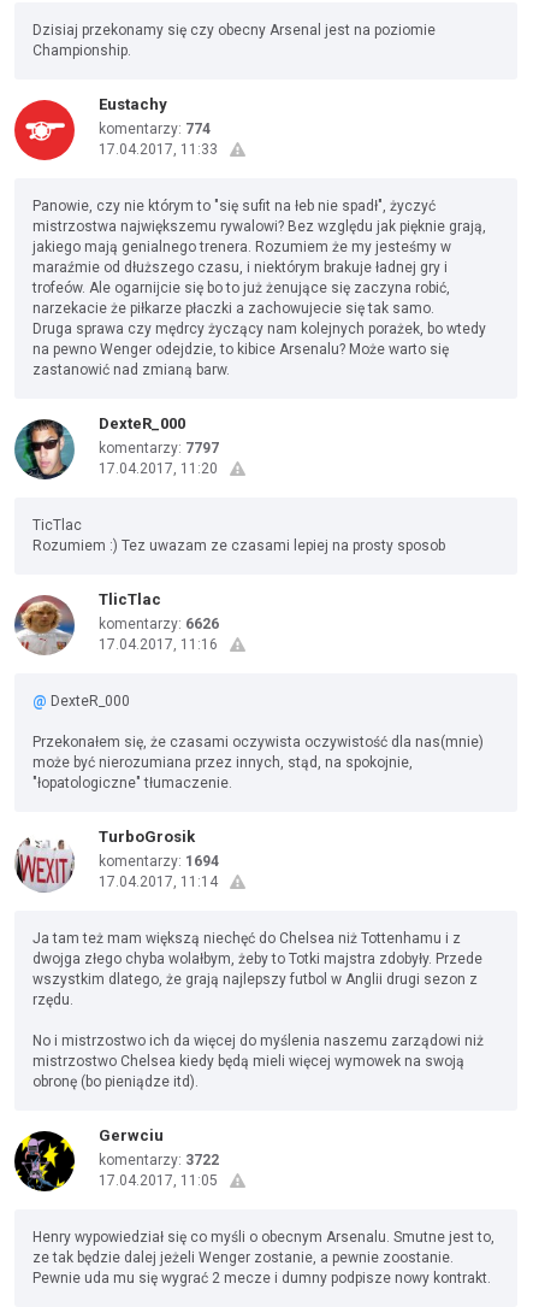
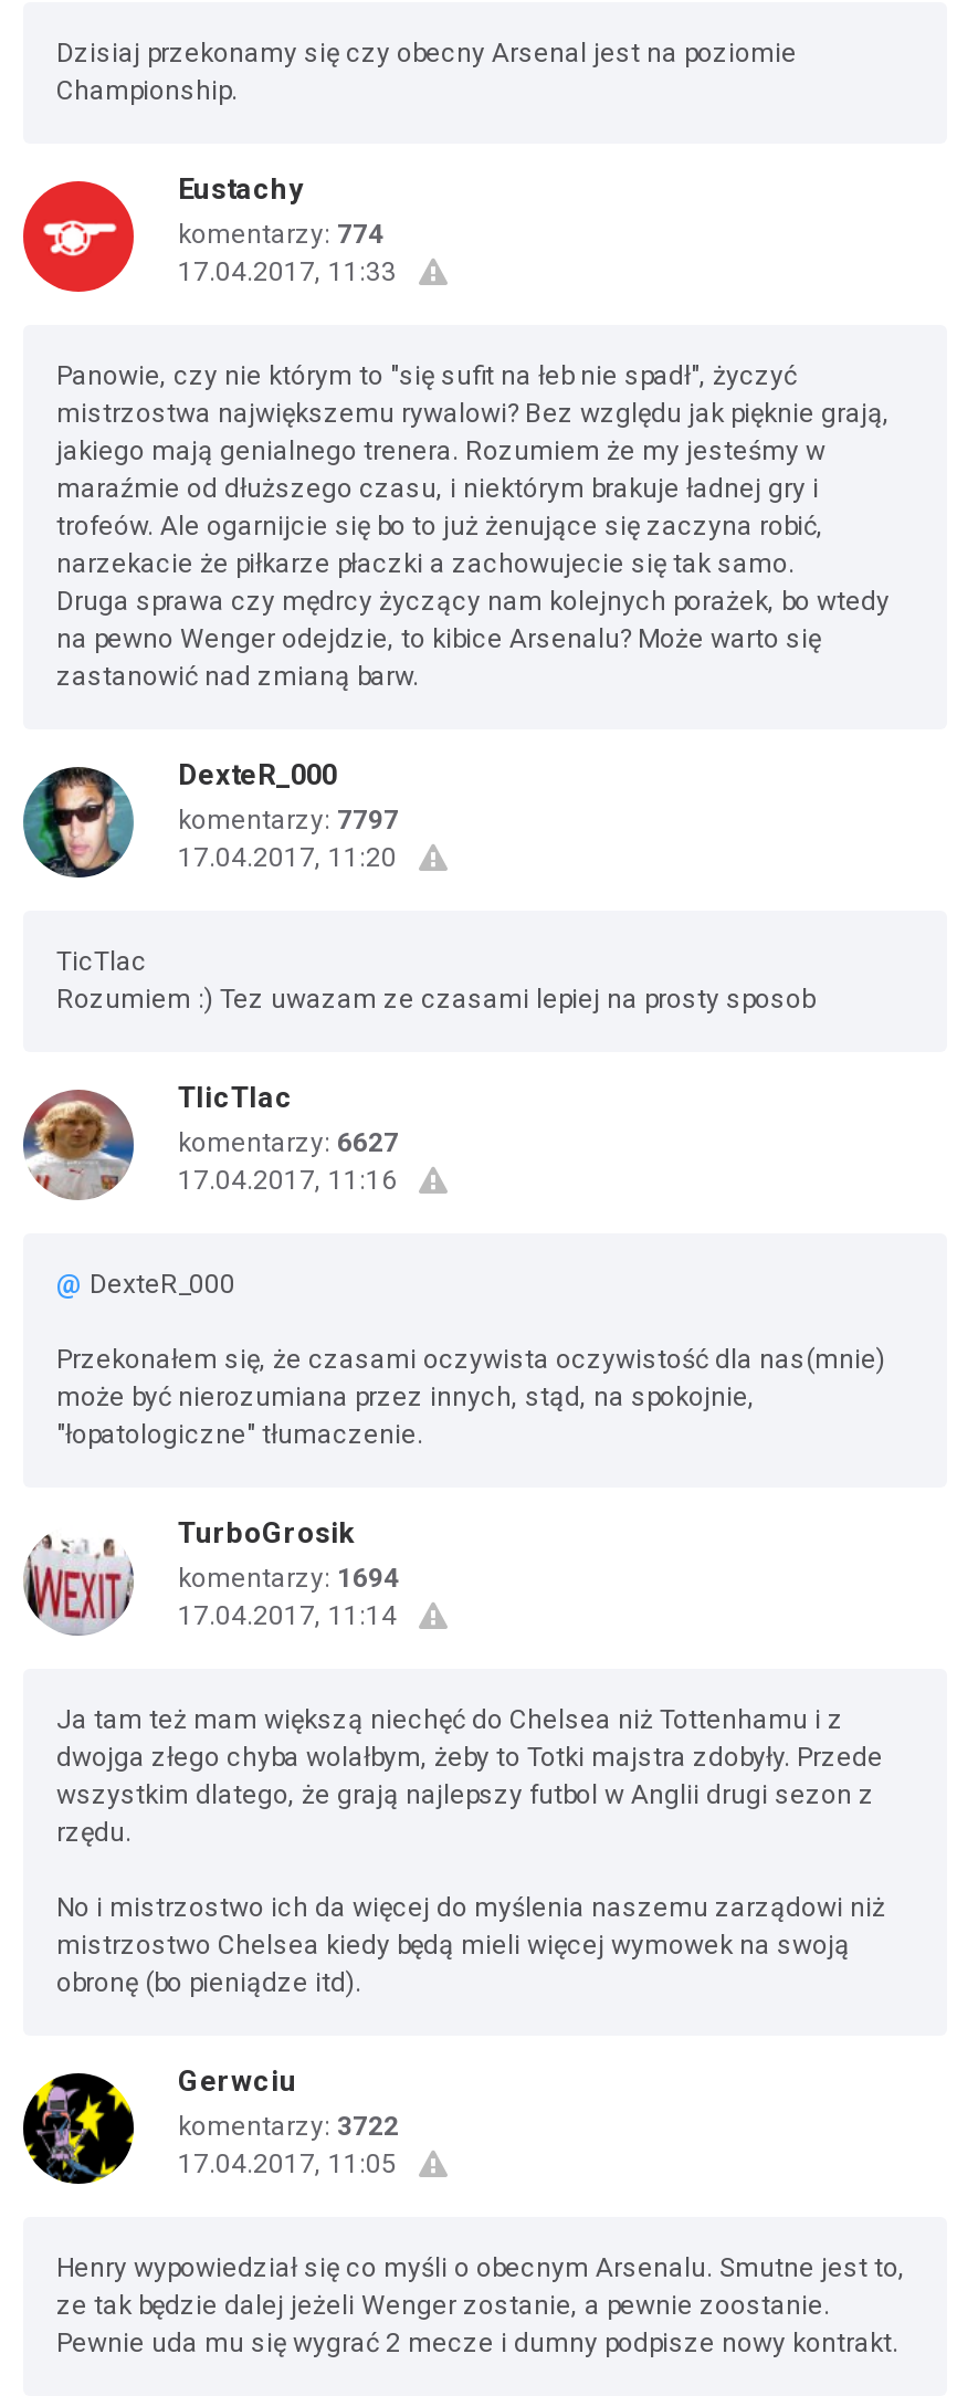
- komentarzy: 6626
+ komentarzy: 6627
